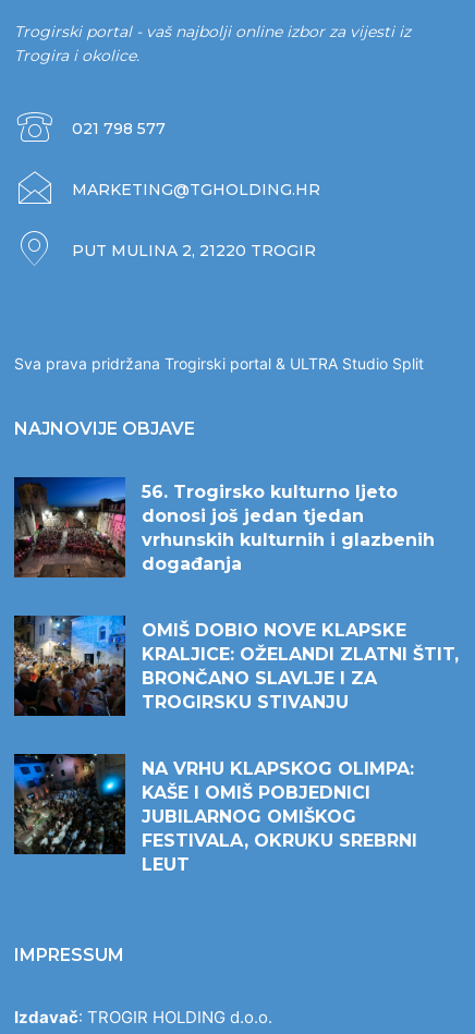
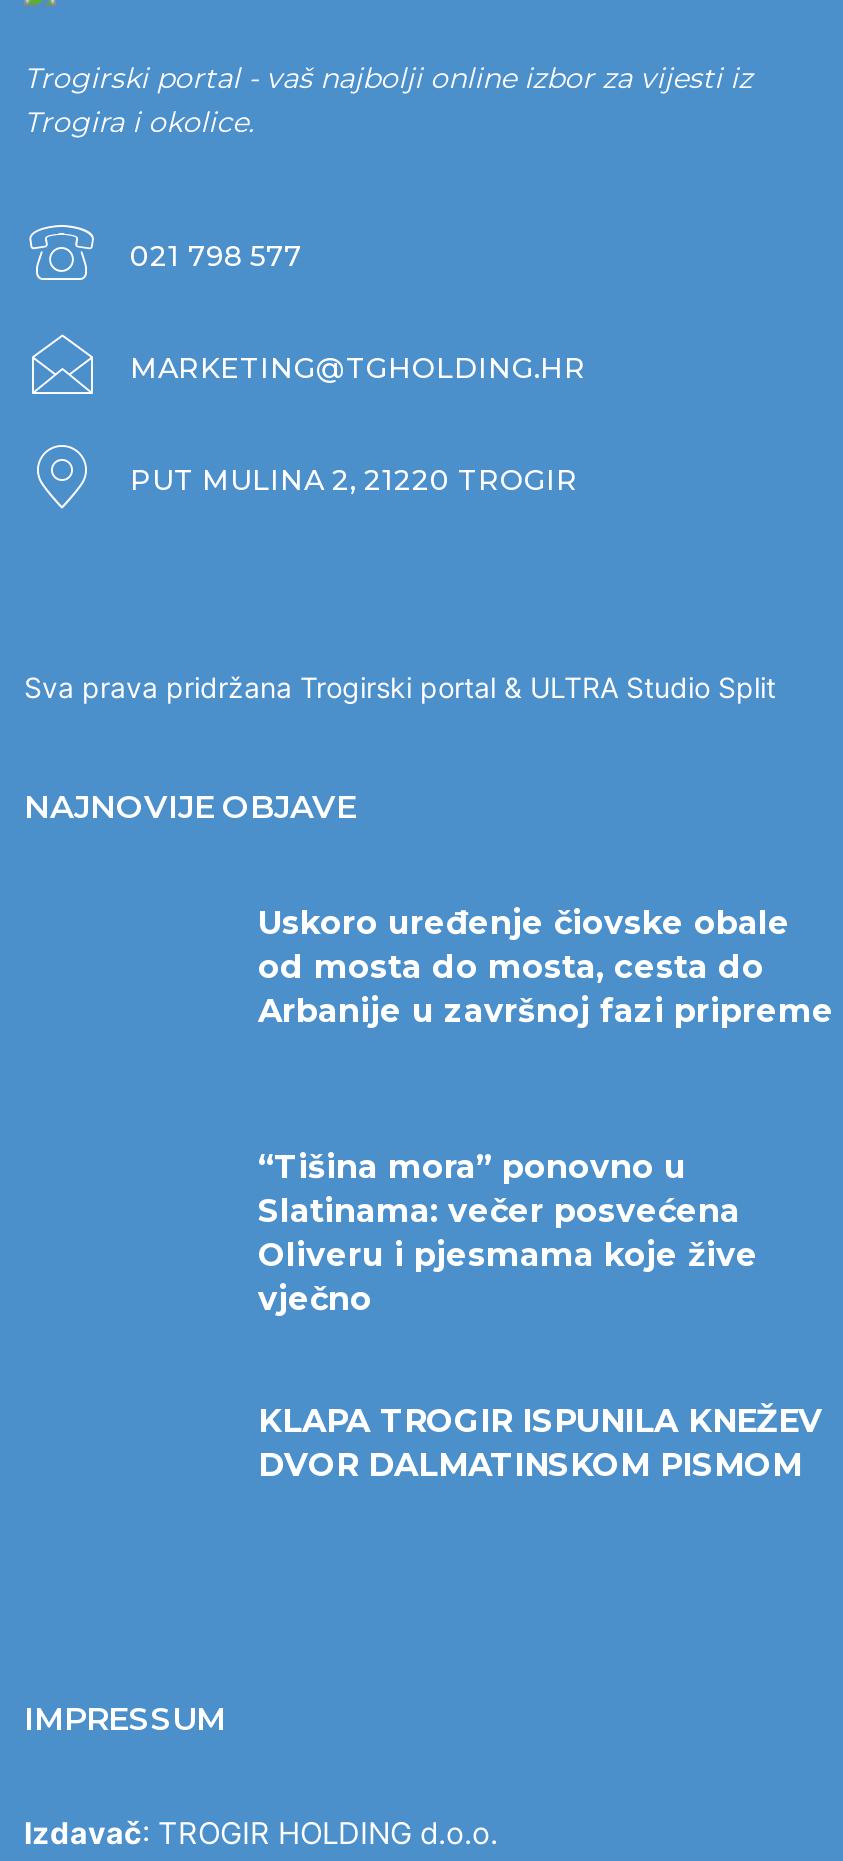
- [image]

- 56. Trogirsko kulturno ljeto
- donosi još jedan tjedan
- vrhunskih kulturnih i glazbenih
- događanja
+ Uskoro uređenje čiovske obale
+ od mosta do mosta, cesta do
+ Arbanije u završnoj fazi pripreme

- [image]

- OMIŠ DOBIO NOVE KLAPSKE
- KRALJICE: OŽELANDI ZLATNI ŠTIT,
- BRONČANO SLAVLJE I ZA
- TROGIRSKU STIVANJU
+ “Tišina mora” ponovno u
+ Slatinama: večer posvećena
+ Oliveru i pjesmama koje žive
+ vječno

- [image]

- NA VRHU KLAPSKOG OLIMPA:
- KAŠE I OMIŠ POBJEDNICI
- JUBILARNOG OMIŠKOG
- FESTIVALA, OKRUKU SREBRNI
- LEUT
+ KLAPA TROGIR ISPUNILA KNEŽEV
+ DVOR DALMATINSKOM PISMOM
